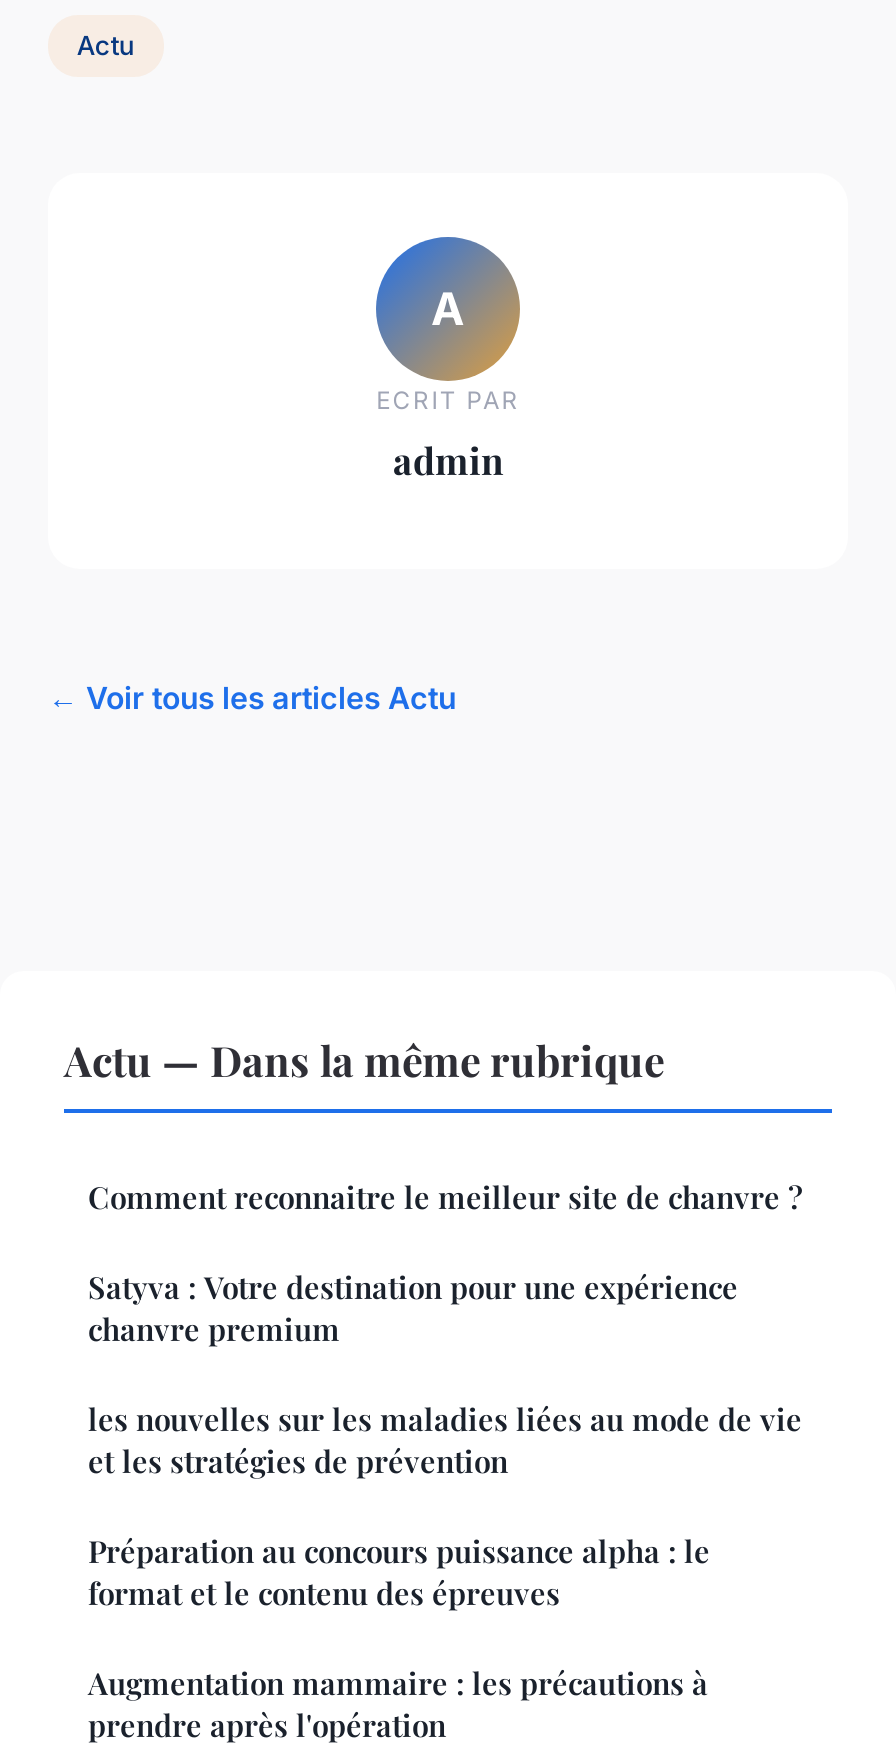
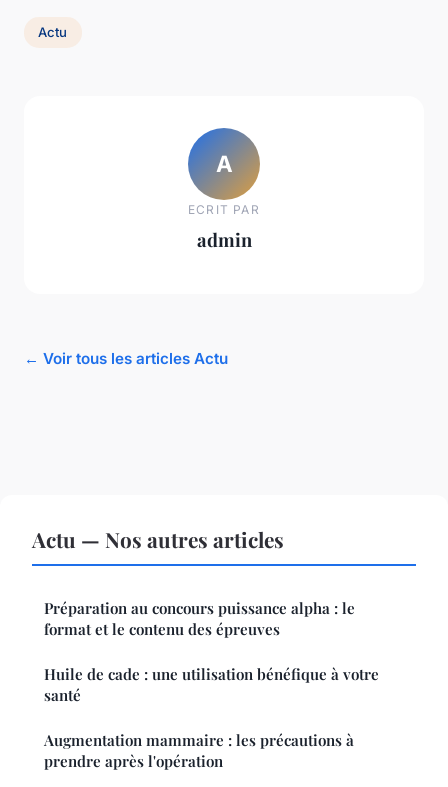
- Actu — Dans la même rubrique
- Comment reconnaitre le meilleur site de chanvre ?
- Satyva : Votre destination pour une expérience
- chanvre premium
- les nouvelles sur les maladies liées au mode de vie
- et les stratégies de prévention
+ Actu — Nos autres articles

moved up: Préparation au concours puissance alpha : le | format et le contenu des épreuves

+ Huile de cade : une utilisation bénéfique à votre
+ santé
